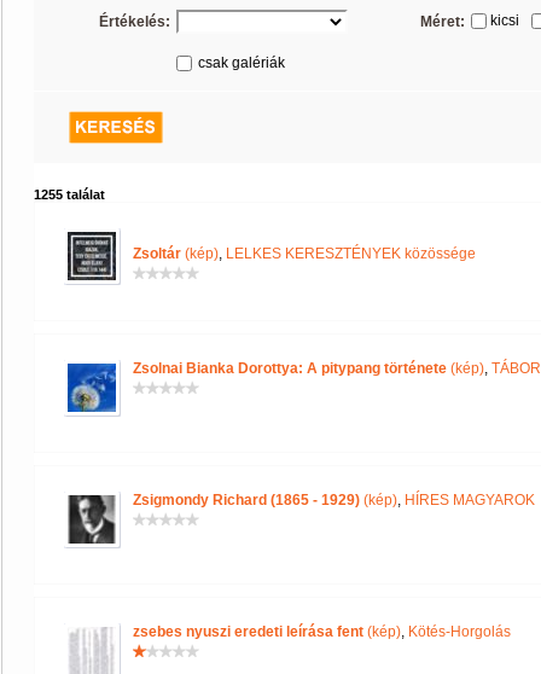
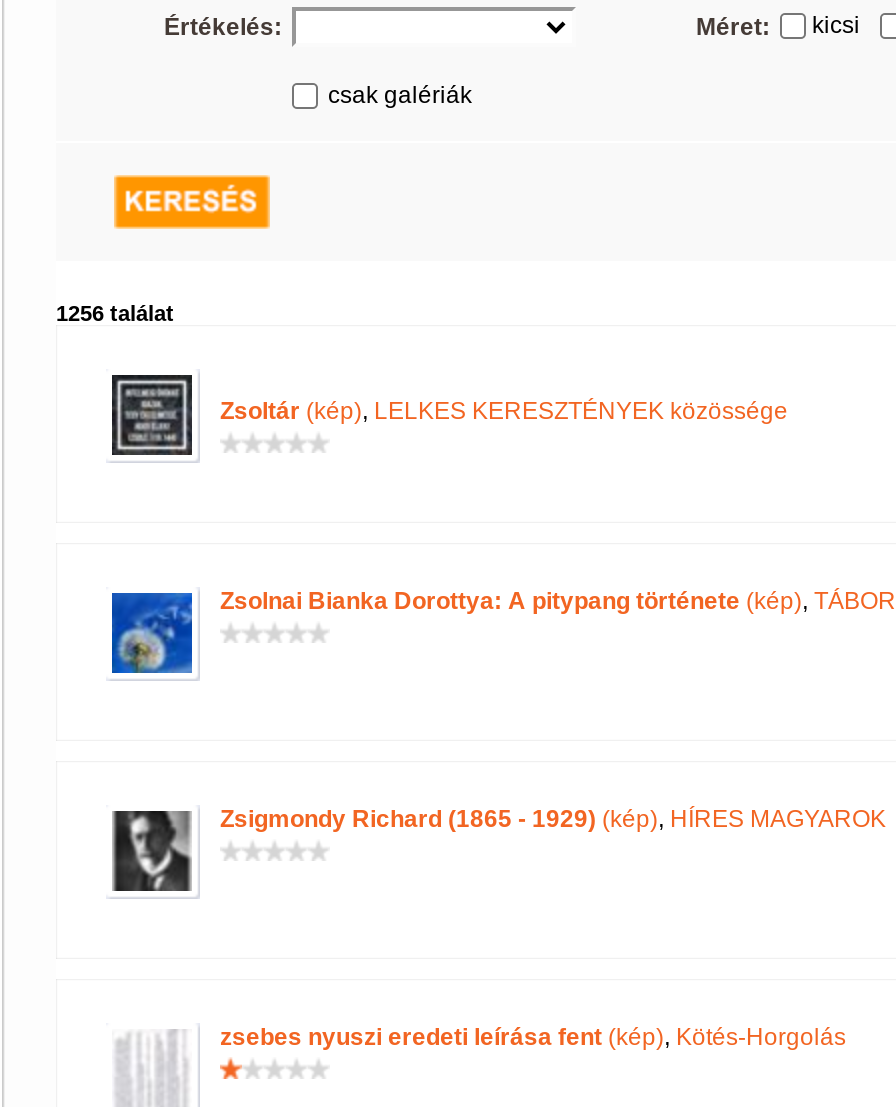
- 1255 találat
+ 1256 találat
